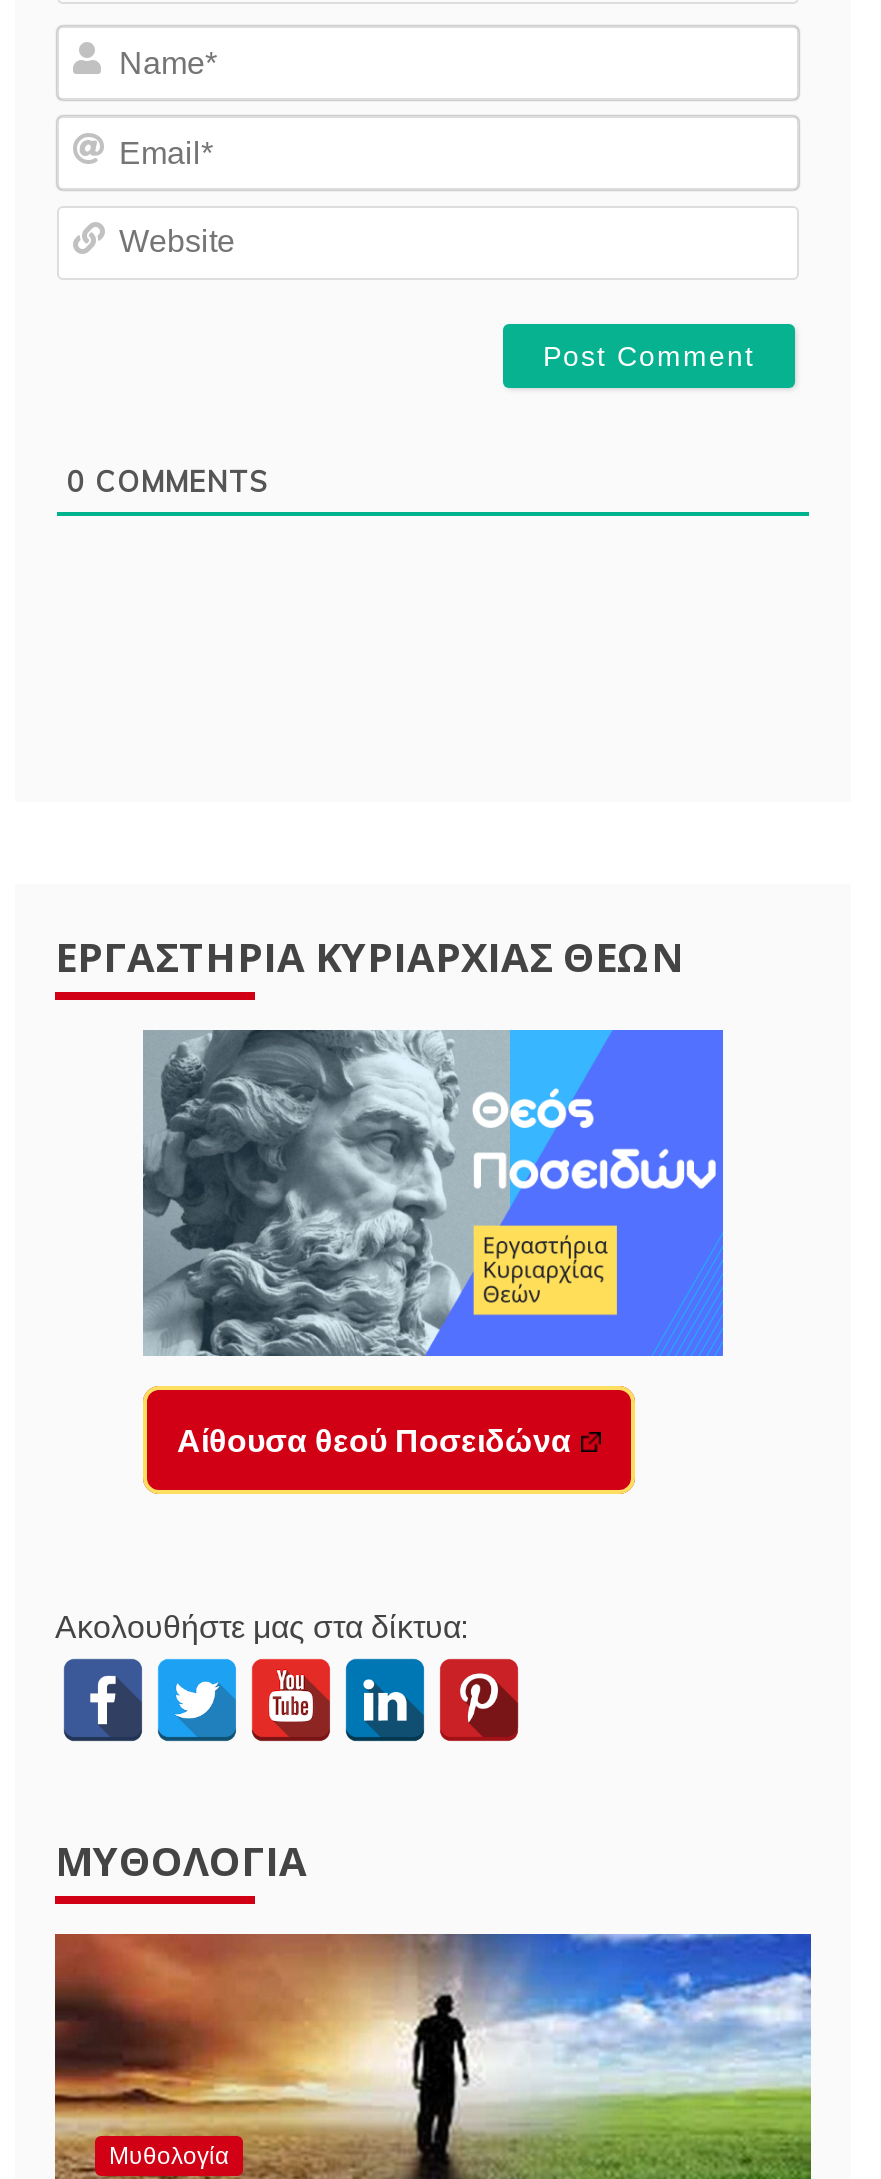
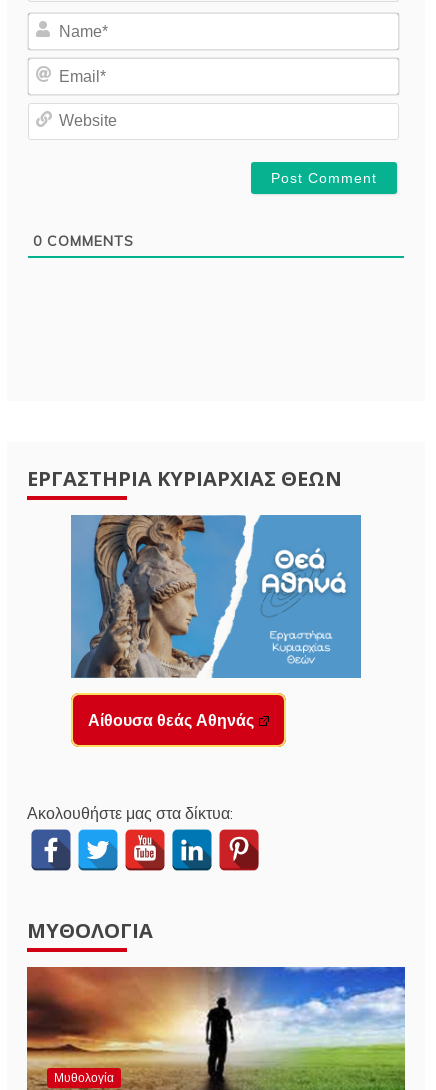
- [image]
- Αίθουσα θεού Ποσειδώνα
+ [image]
+ Αίθουσα θεάς Αθηνάς
